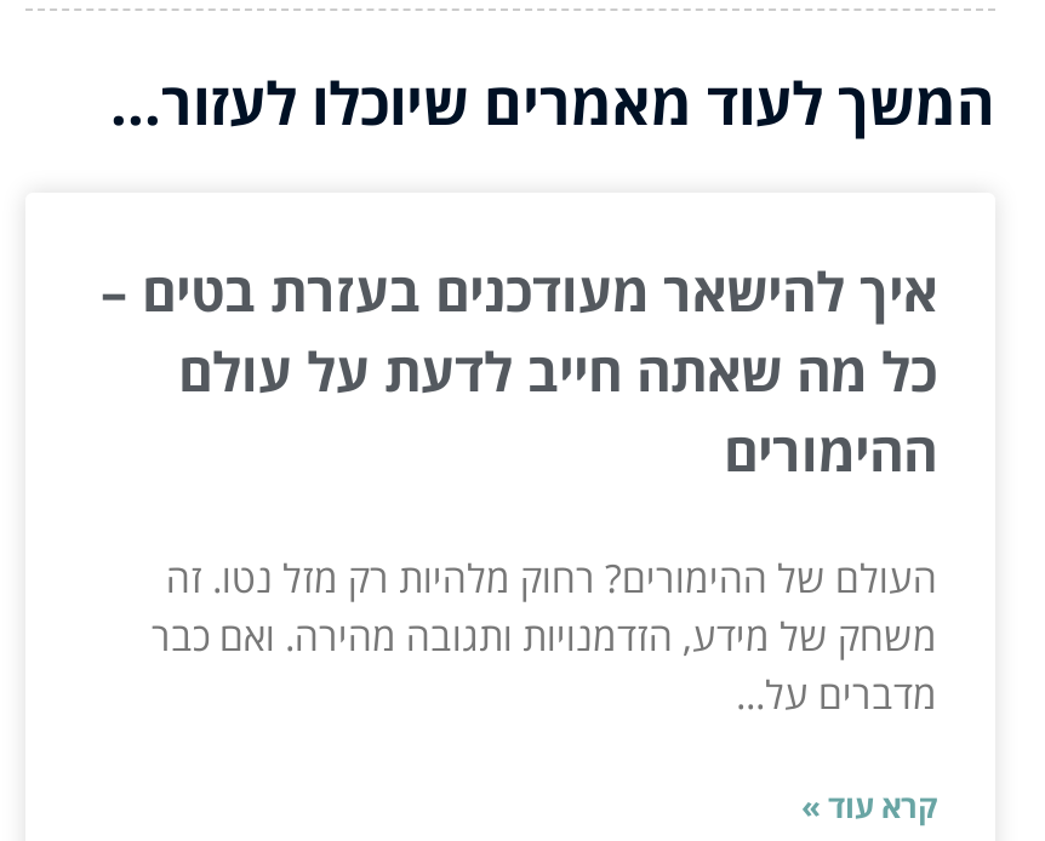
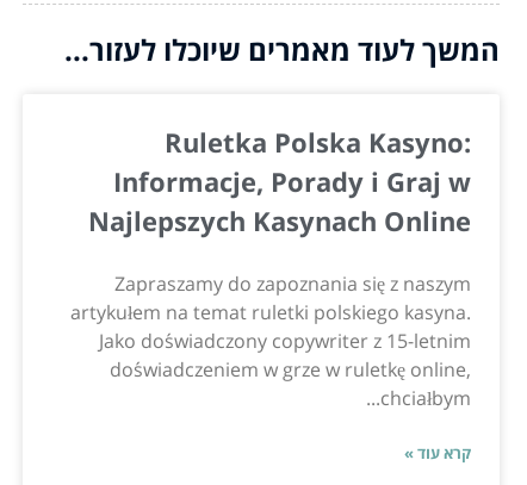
- איך להישאר מעודכנים בעזרת בטים –
- כל מה שאתה חייב לדעת על עולם
- ההימורים
+ Ruletka Polska Kasyno:
+ Informacje, Porady i Graj w
+ Najlepszych Kasynach Online

- העולם של ההימורים? רחוק מלהיות רק מזל נטו. זה
- משחק של מידע, הזדמנויות ותגובה מהירה. ואם כבר
- מדברים על...
+ Zapraszamy do zapoznania się z naszym
+ artykułem na temat ruletki polskiego kasyna.
+ Jako doświadczony copywriter z 15-letnim
+ doświadczeniem w grze w ruletkę online,
+ chciałbym...
